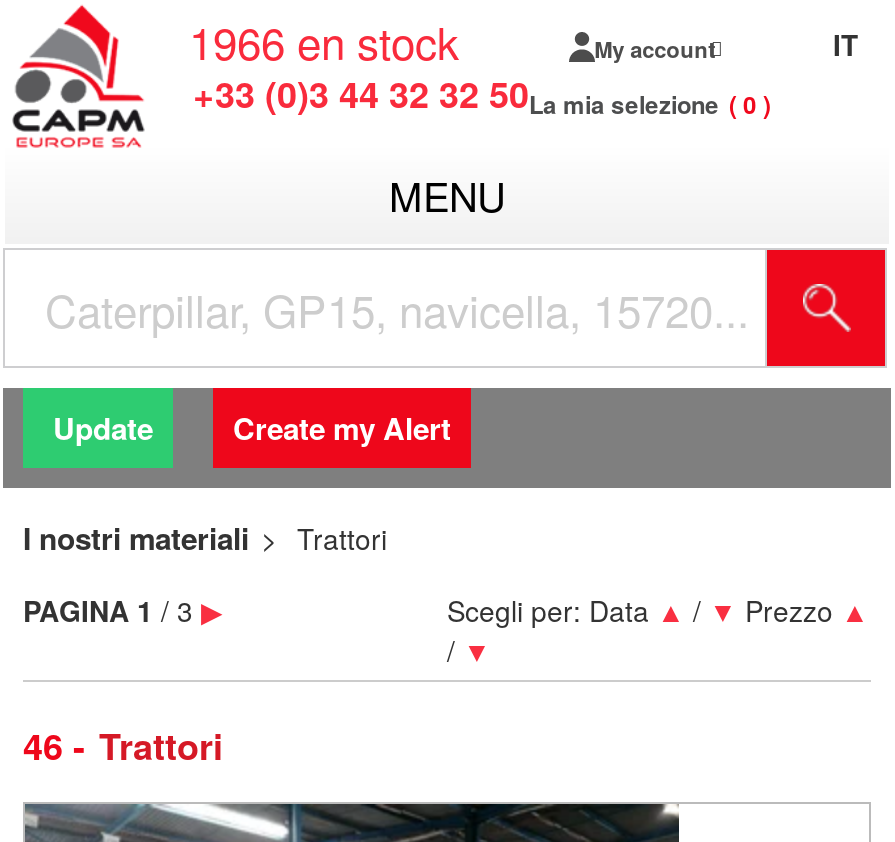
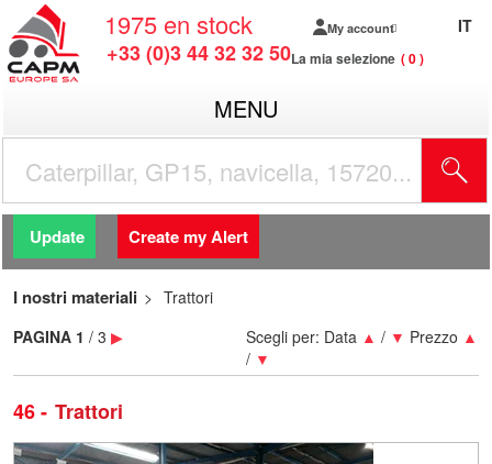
- 1966 en stock
+ 1975 en stock
